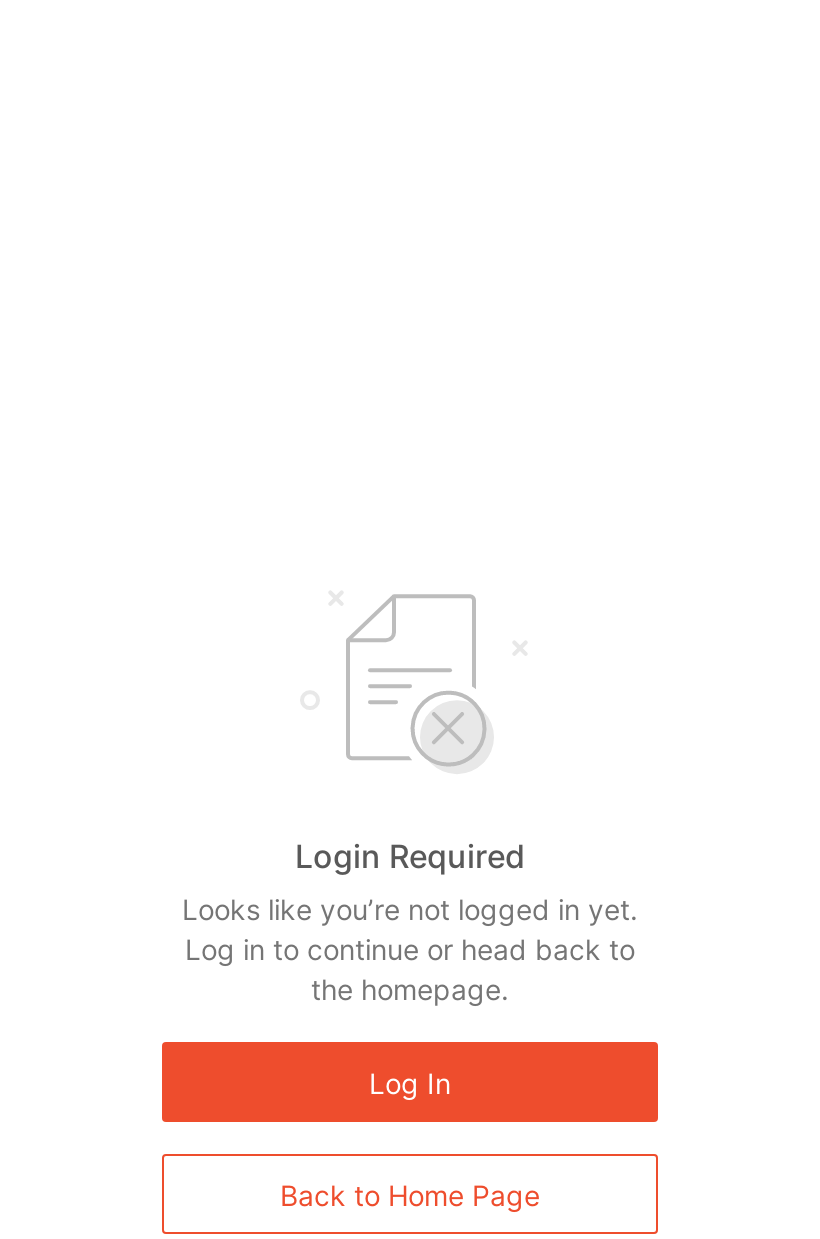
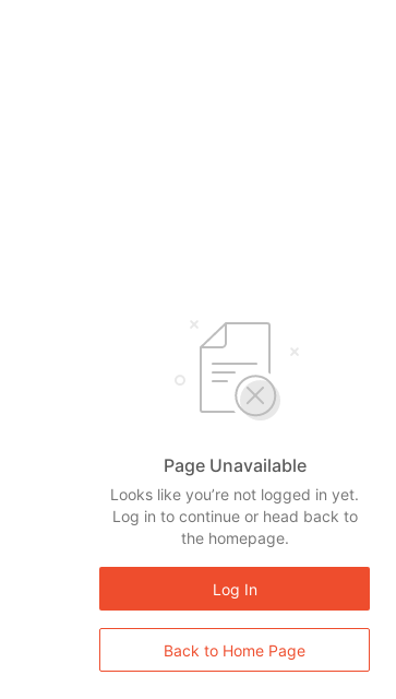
- Login Required
+ Page Unavailable
